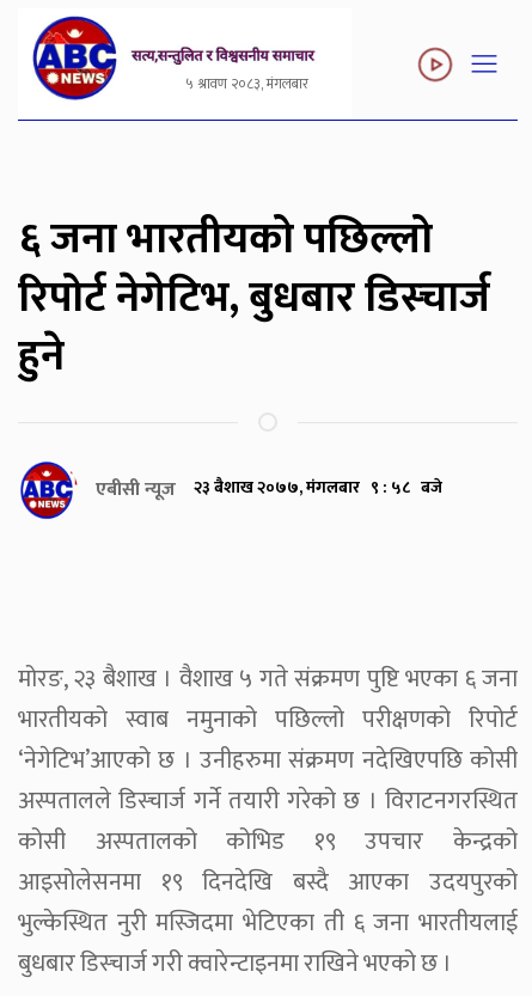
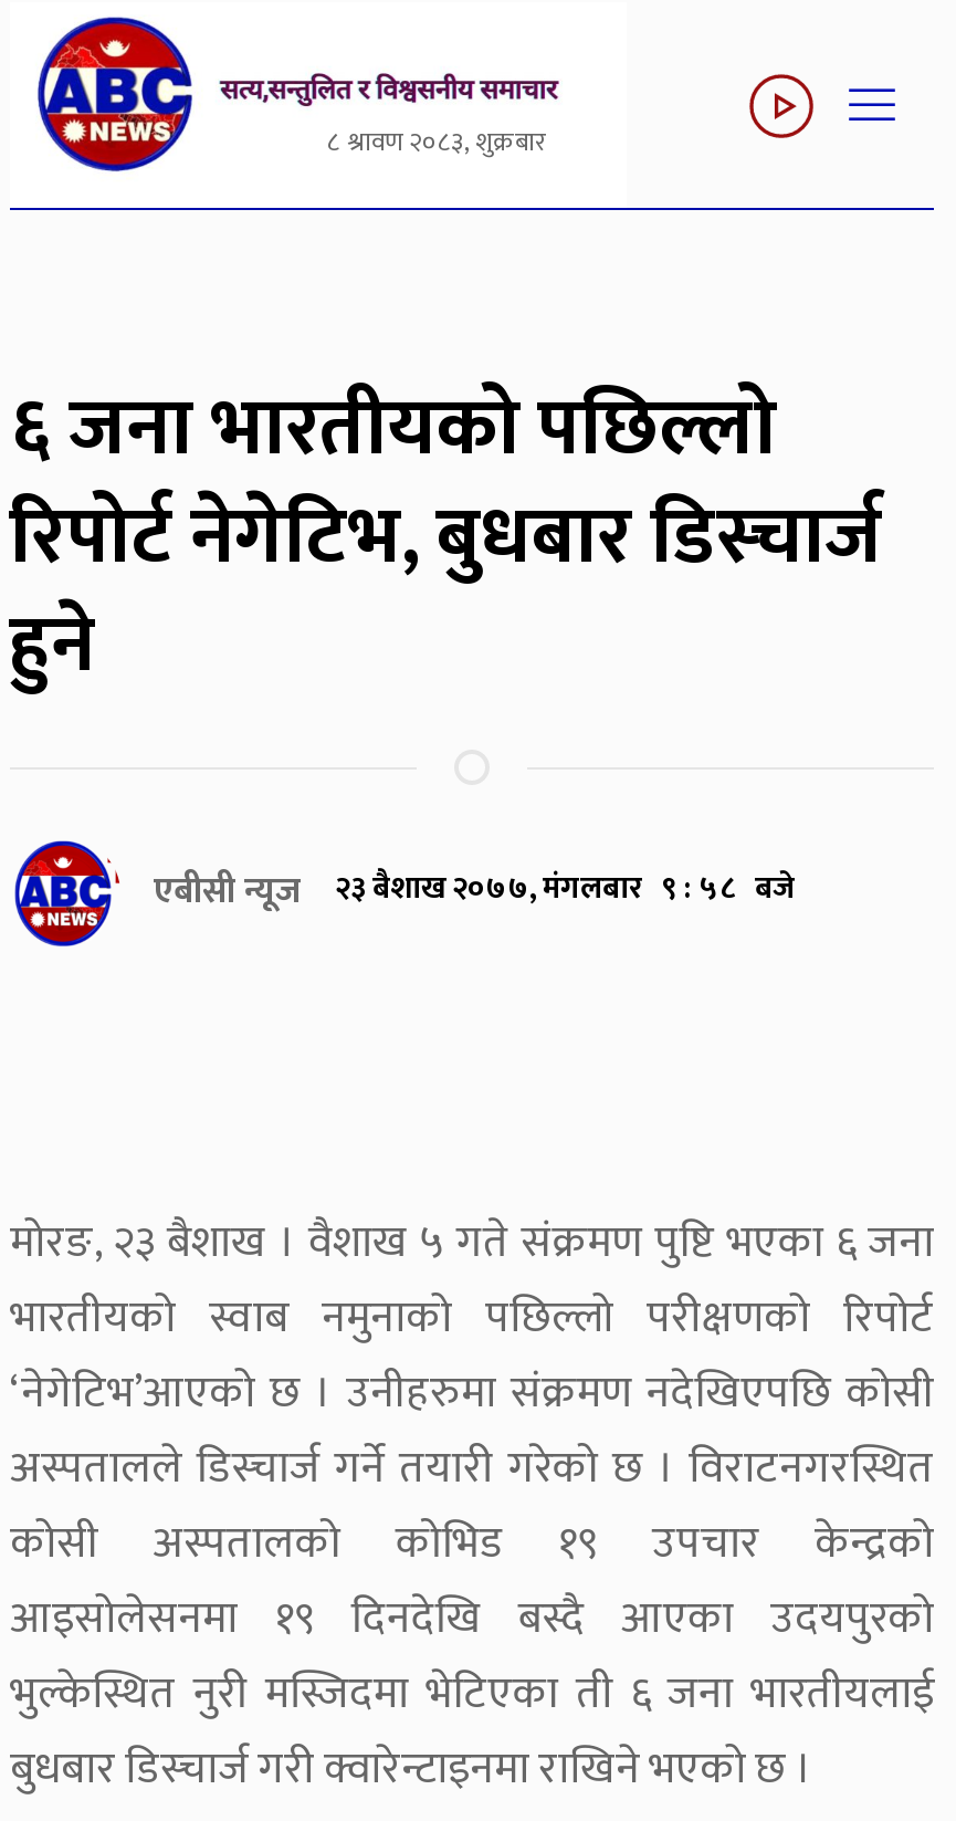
- ५ श्रावण २०८३, मंगलबार
+ ८ श्रावण २०८३, शुक्रबार
